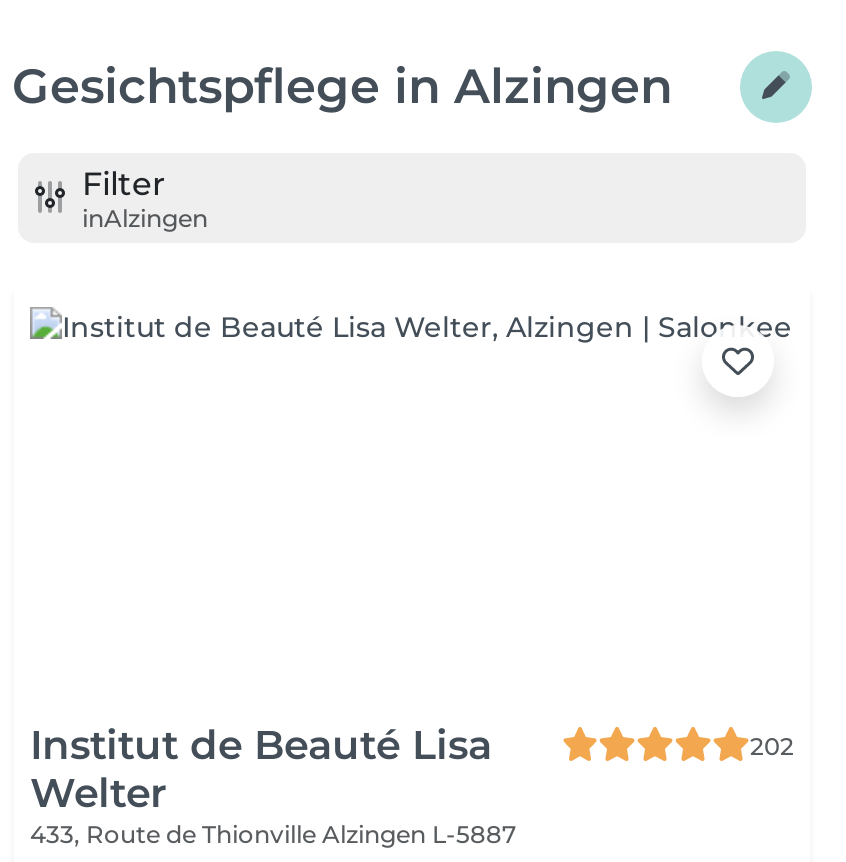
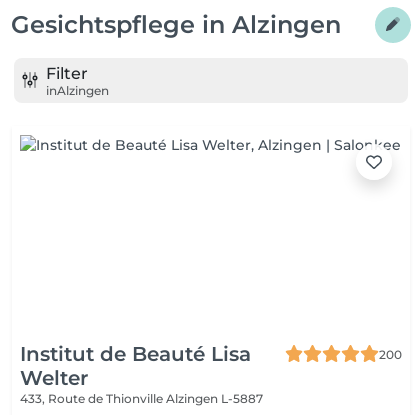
- 202
+ 200
